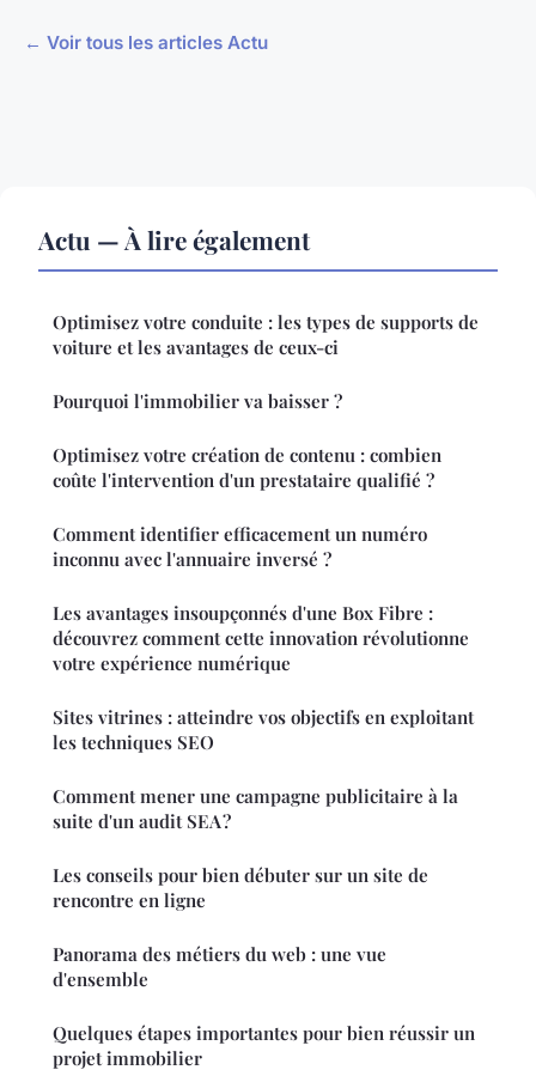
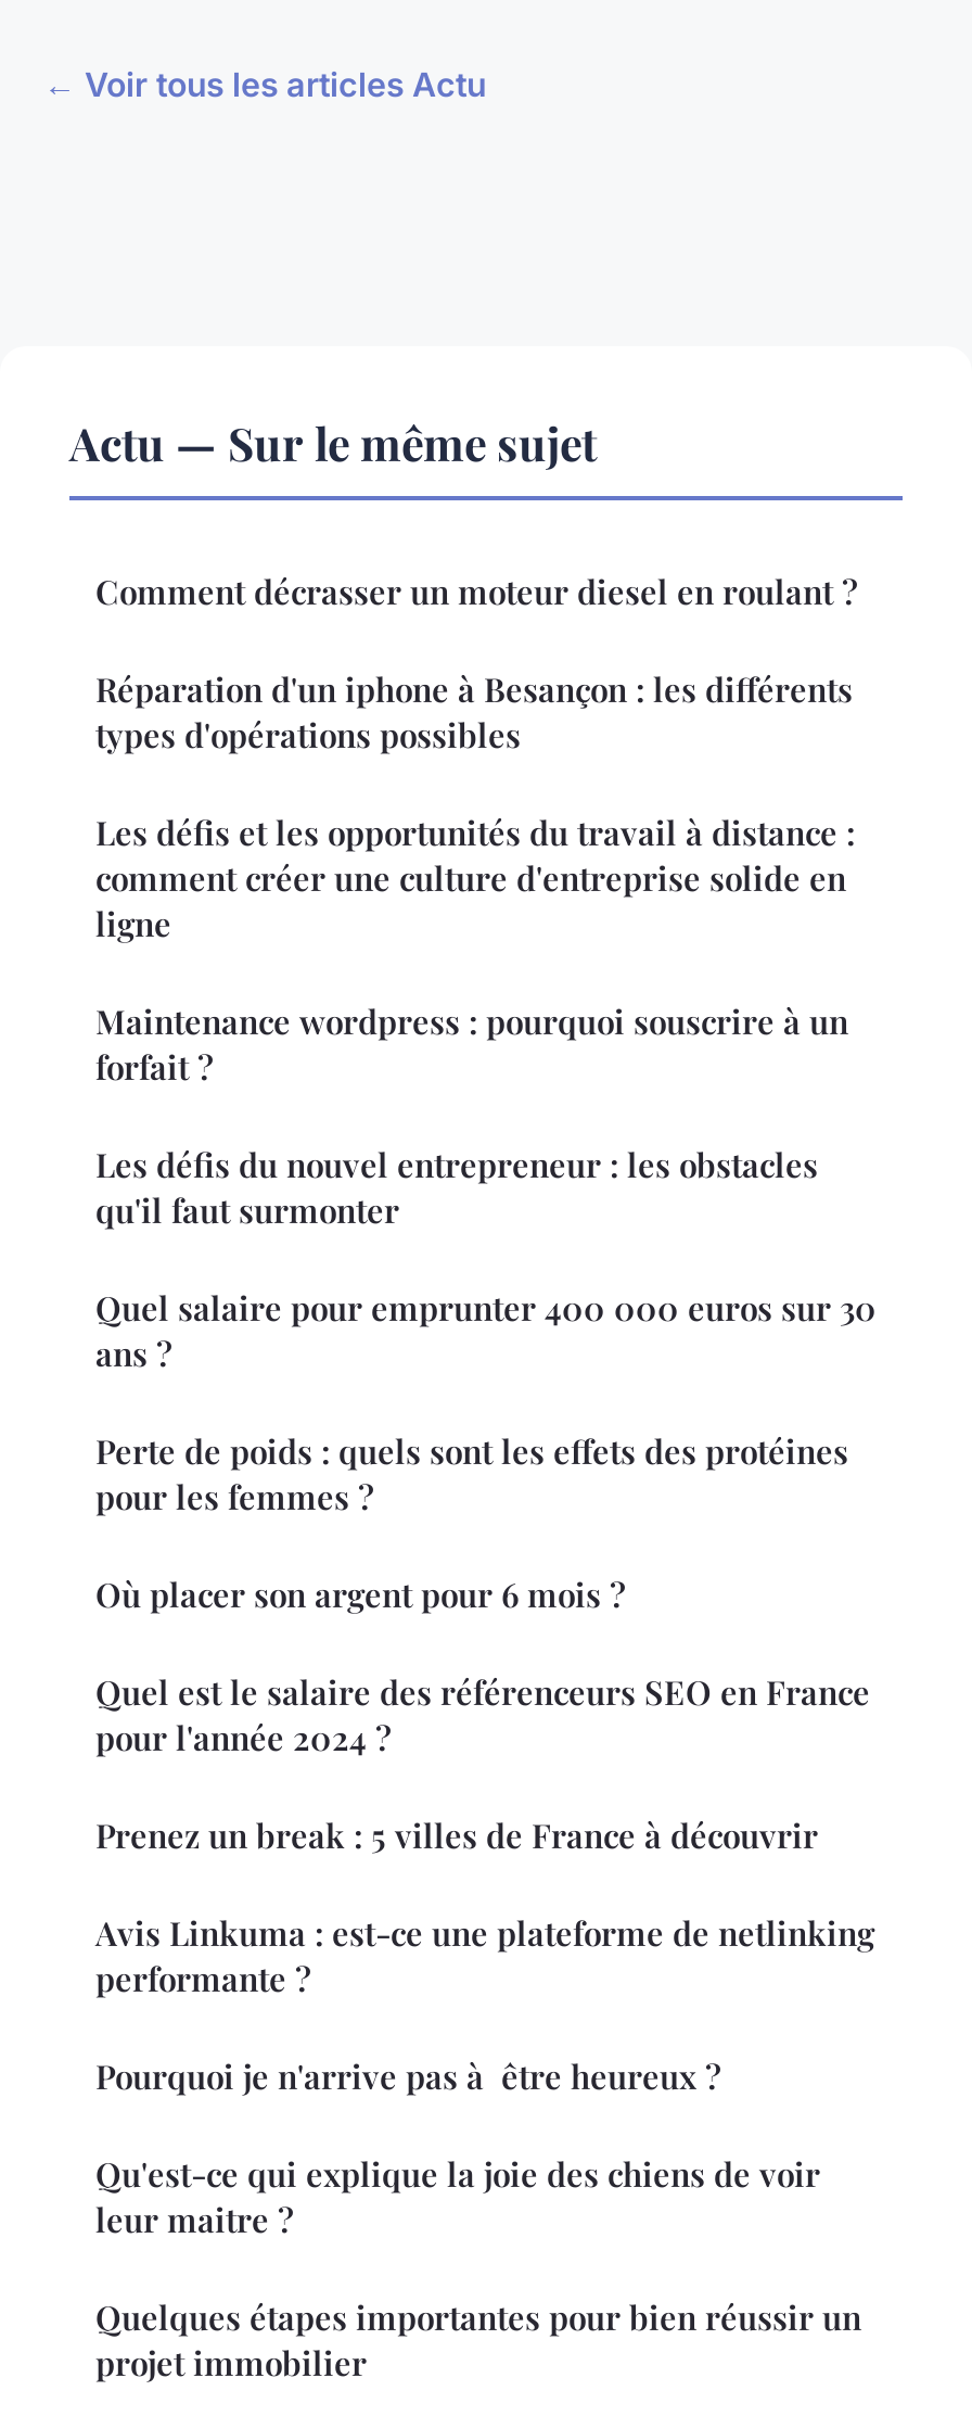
- Actu — À lire également
- Optimisez votre conduite : les types de supports de
- voiture et les avantages de ceux-ci
- Pourquoi l'immobilier va baisser ?
- Optimisez votre création de contenu : combien
- coûte l'intervention d'un prestataire qualifié ?
- Comment identifier efficacement un numéro
- inconnu avec l'annuaire inversé ?
- Les avantages insoupçonnés d'une Box Fibre :
- découvrez comment cette innovation révolutionne
- votre expérience numérique
- Sites vitrines : atteindre vos objectifs en exploitant
- les techniques SEO
- Comment mener une campagne publicitaire à la
- suite d'un audit SEA ?
- Les conseils pour bien débuter sur un site de
- rencontre en ligne
- Panorama des métiers du web : une vue
- d'ensemble
+ Actu — Sur le même sujet
+ Comment décrasser un moteur diesel en roulant ?
+ Réparation d'un iphone à Besançon : les différents
+ types d'opérations possibles
+ Les défis et les opportunités du travail à distance :
+ comment créer une culture d'entreprise solide en
+ ligne
+ Maintenance wordpress : pourquoi souscrire à un
+ forfait ?
+ Les défis du nouvel entrepreneur : les obstacles
+ qu'il faut surmonter
+ Quel salaire pour emprunter 400 000 euros sur 30
+ ans ?
+ Perte de poids : quels sont les effets des protéines
+ pour les femmes ?
+ Où placer son argent pour 6 mois ?
+ Quel est le salaire des référenceurs SEO en France
+ pour l'année 2024 ?
+ Prenez un break : 5 villes de France à découvrir
+ Avis Linkuma : est-ce une plateforme de netlinking
+ performante ?
+ Pourquoi je n'arrive pas à être heureux ?
+ Qu'est-ce qui explique la joie des chiens de voir
+ leur maitre ?
